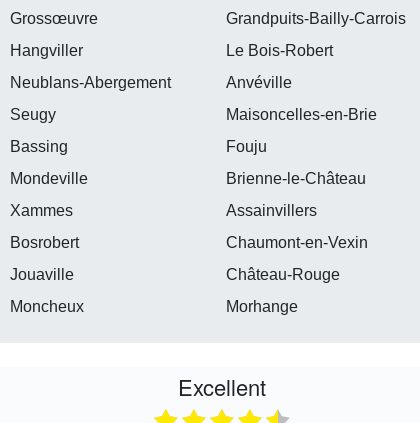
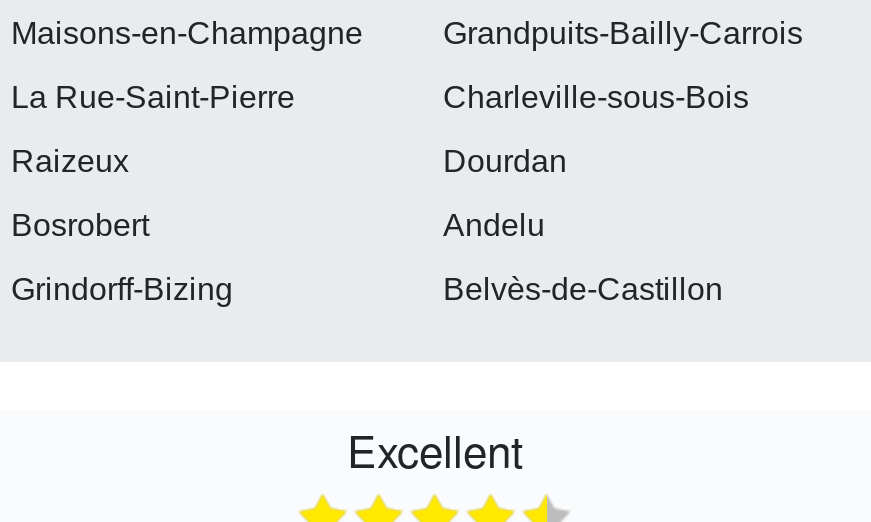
- Grossœuvre
+ Maisons-en-Champagne

- Hangviller
- Le Bois-Robert
- Neublans-Abergement
- Anvéville
- Seugy
- Maisoncelles-en-Brie
- Bassing
- Fouju
- Mondeville
- Brienne-le-Château
- Xammes
- Assainvillers
+ La Rue-Saint-Pierre
+ Charleville-sous-Bois
+ Raizeux
+ Dourdan

- Chaumont-en-Vexin
- Jouaville
- Château-Rouge
- Moncheux
- Morhange
+ Andelu
+ Grindorff-Bizing
+ Belvès-de-Castillon
